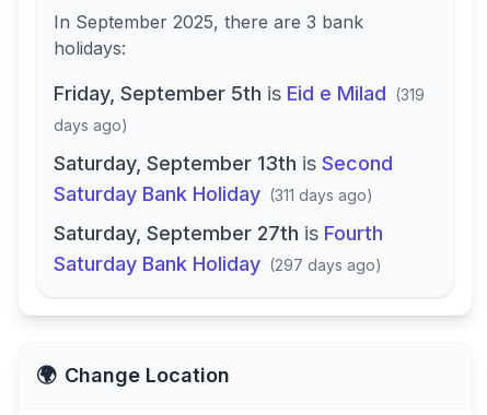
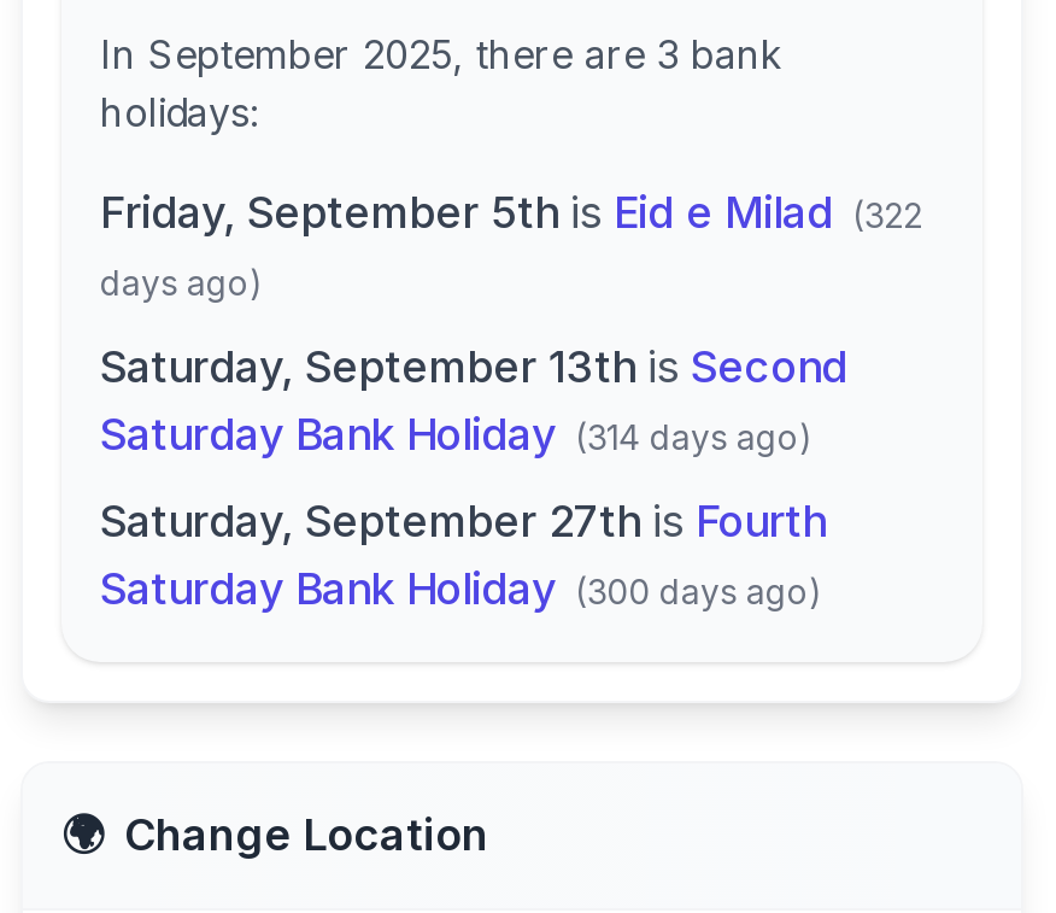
- Friday, September 5th is Eid e Milad (319
+ Friday, September 5th is Eid e Milad (322

- Saturday Bank Holiday (311 days ago)
+ Saturday Bank Holiday (314 days ago)

- Saturday Bank Holiday (297 days ago)
+ Saturday Bank Holiday (300 days ago)
